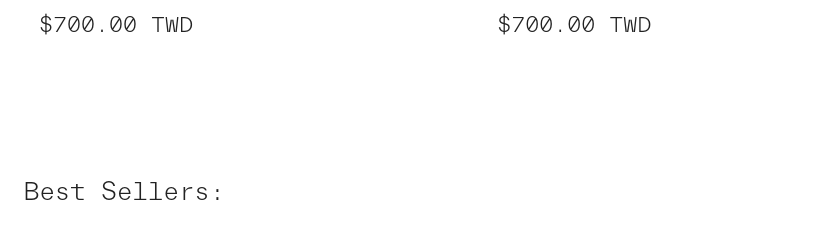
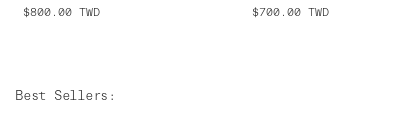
- $700.00 TWD
+ $800.00 TWD
